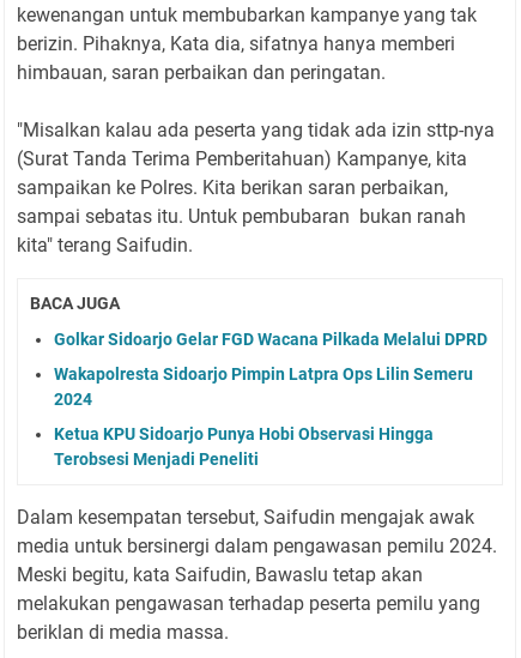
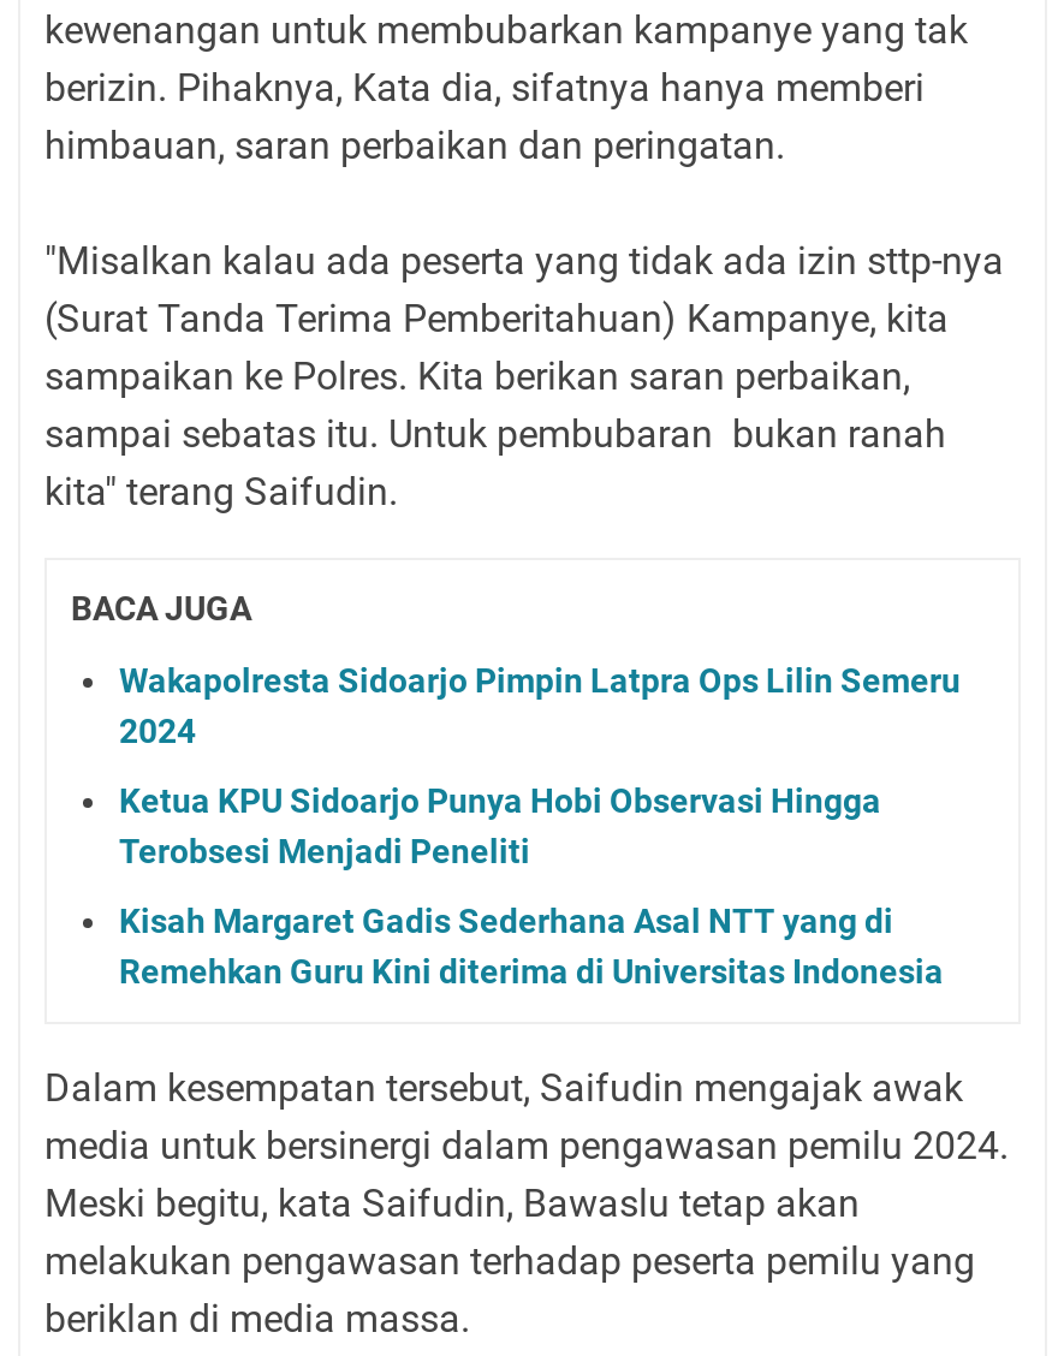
- Golkar Sidoarjo Gelar FGD Wacana Pilkada Melalui DPRD

moved up: Wakapolresta Sidoarjo Pimpin Latpra Ops Lilin Semeru | 2024 | Ketua KPU Sidoarjo Punya Hobi Observasi Hingga | Terobsesi Menjadi Peneliti

+ Kisah Margaret Gadis Sederhana Asal NTT yang di
+ Remehkan Guru Kini diterima di Universitas Indonesia
